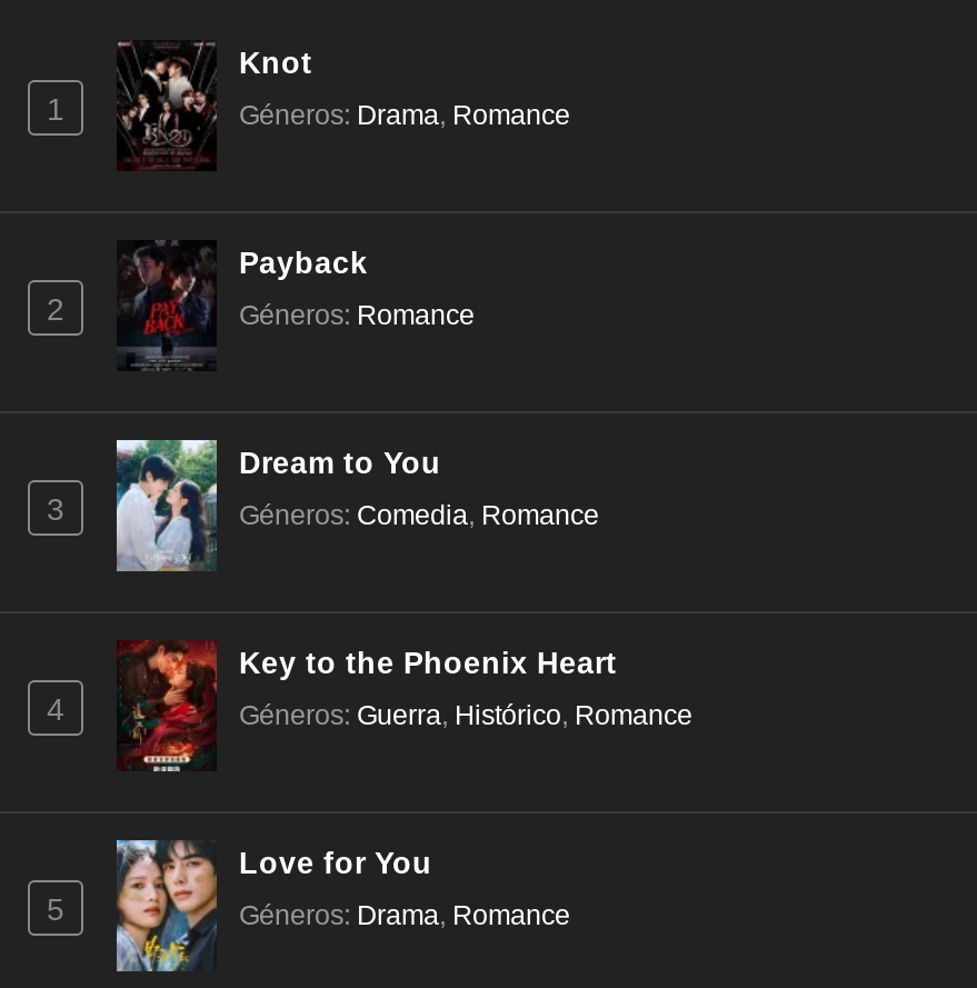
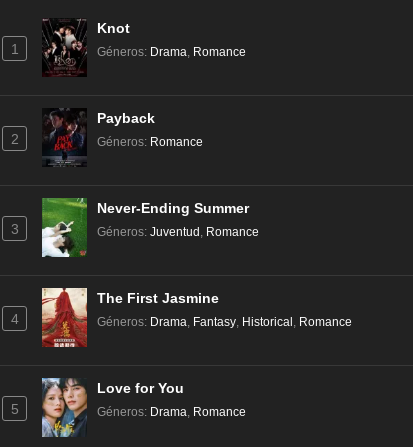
- [image]
- Dream to You
+ [image]
+ Never-Ending Summer

- Géneros: Comedia, Romance
+ Géneros: Juventud, Romance

- [image]
- Key to the Phoenix Heart
+ [image]
+ The First Jasmine

- Géneros: Guerra, Histórico, Romance
+ Géneros: Drama, Fantasy, Historical, Romance
